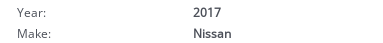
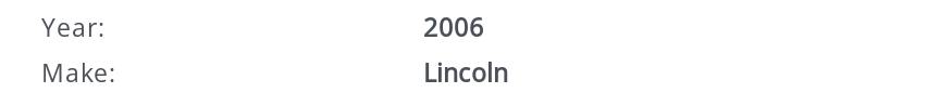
- 2017
+ 2006

- Nissan
+ Lincoln
